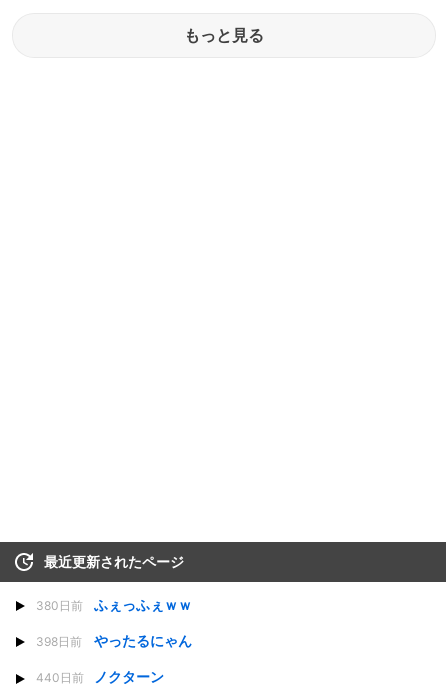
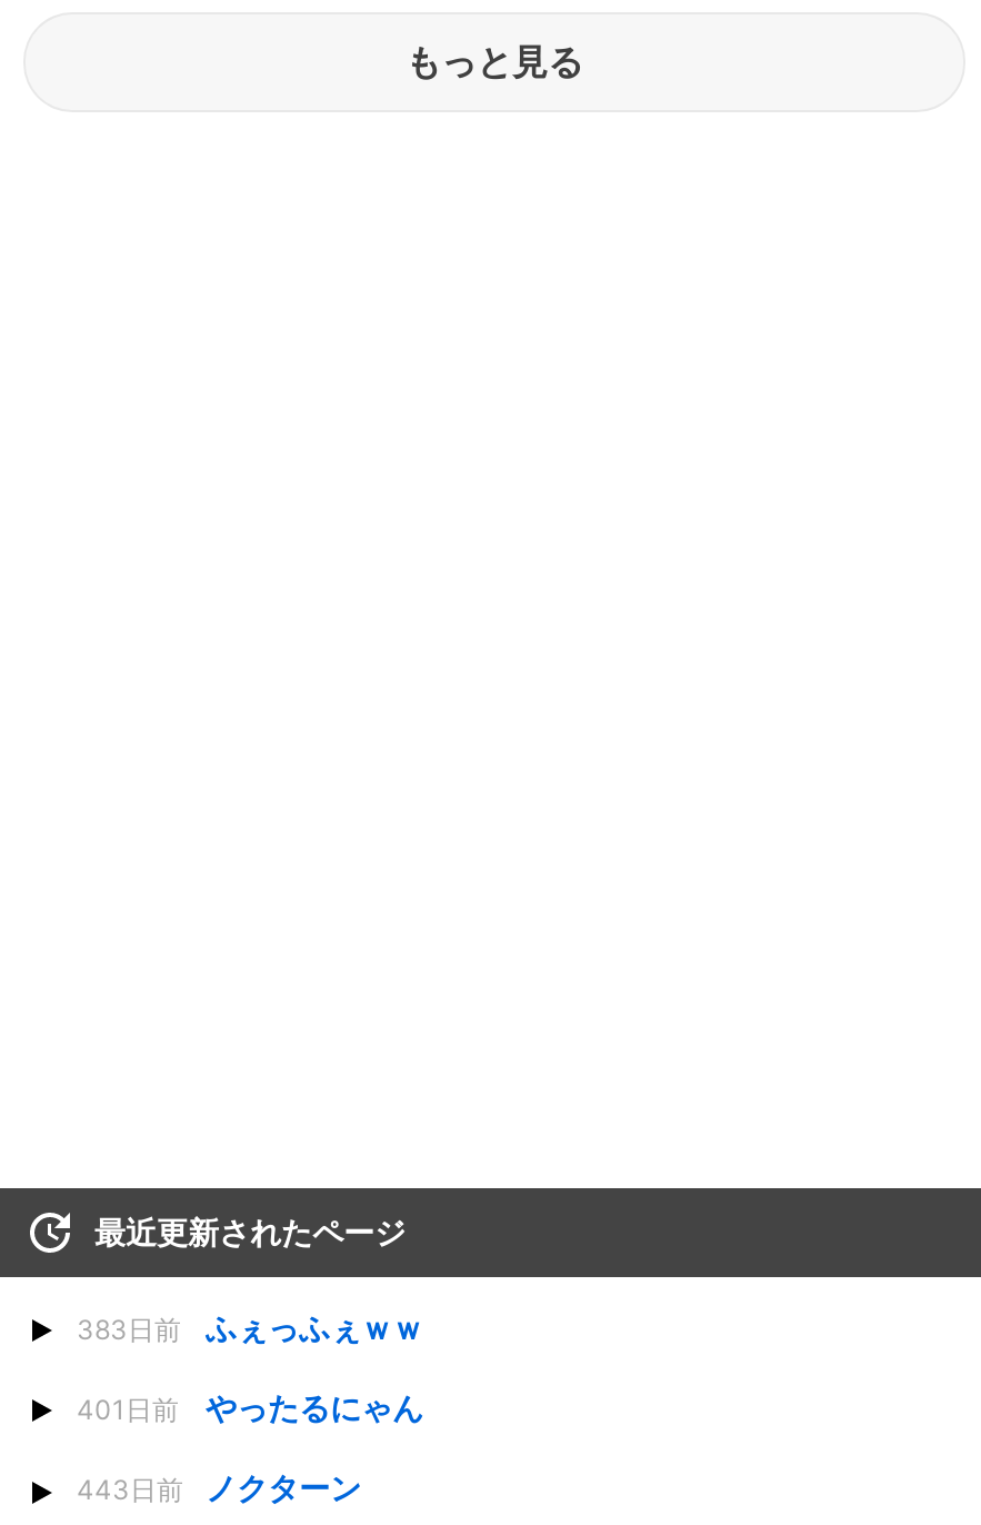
- 380日前
+ 383日前

- 398日前 やったるにゃん
+ 401日前 やったるにゃん

- 440日前 ノクターン
+ 443日前 ノクターン
